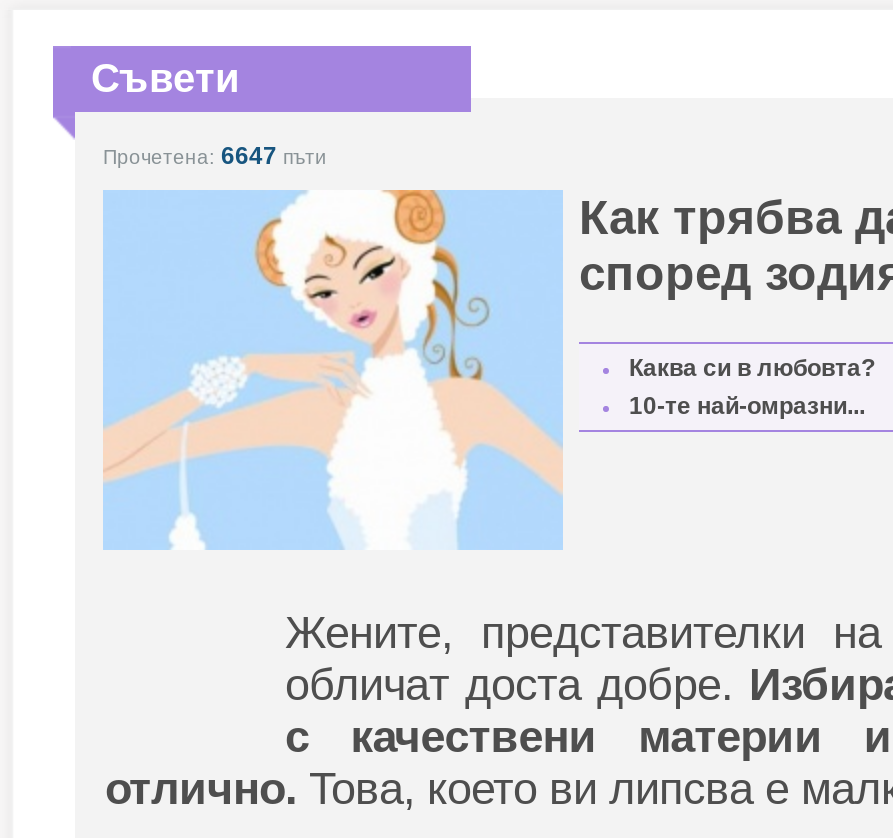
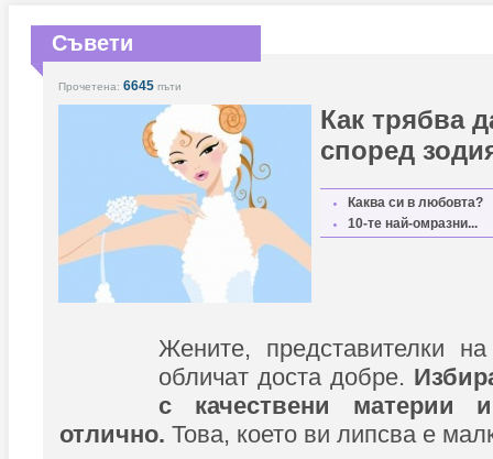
- Прочетена: 6647 пъти
+ Прочетена: 6645 пъти
